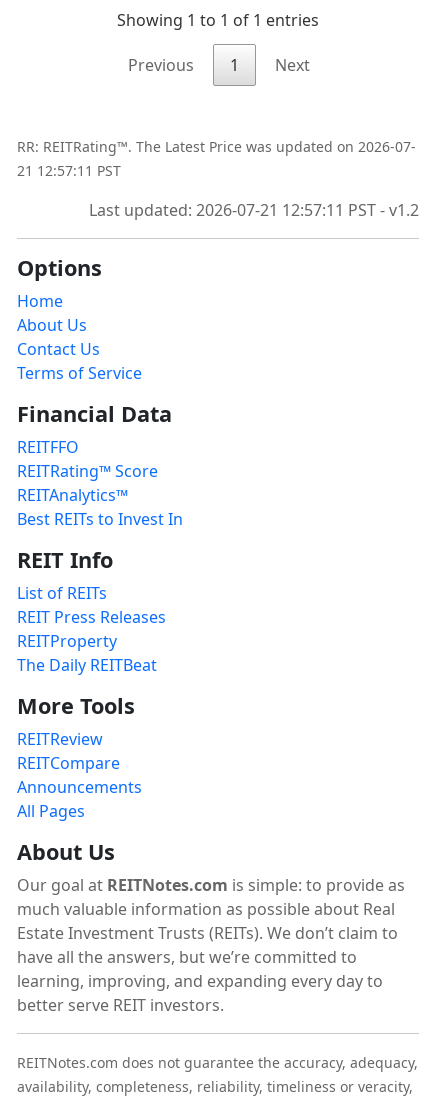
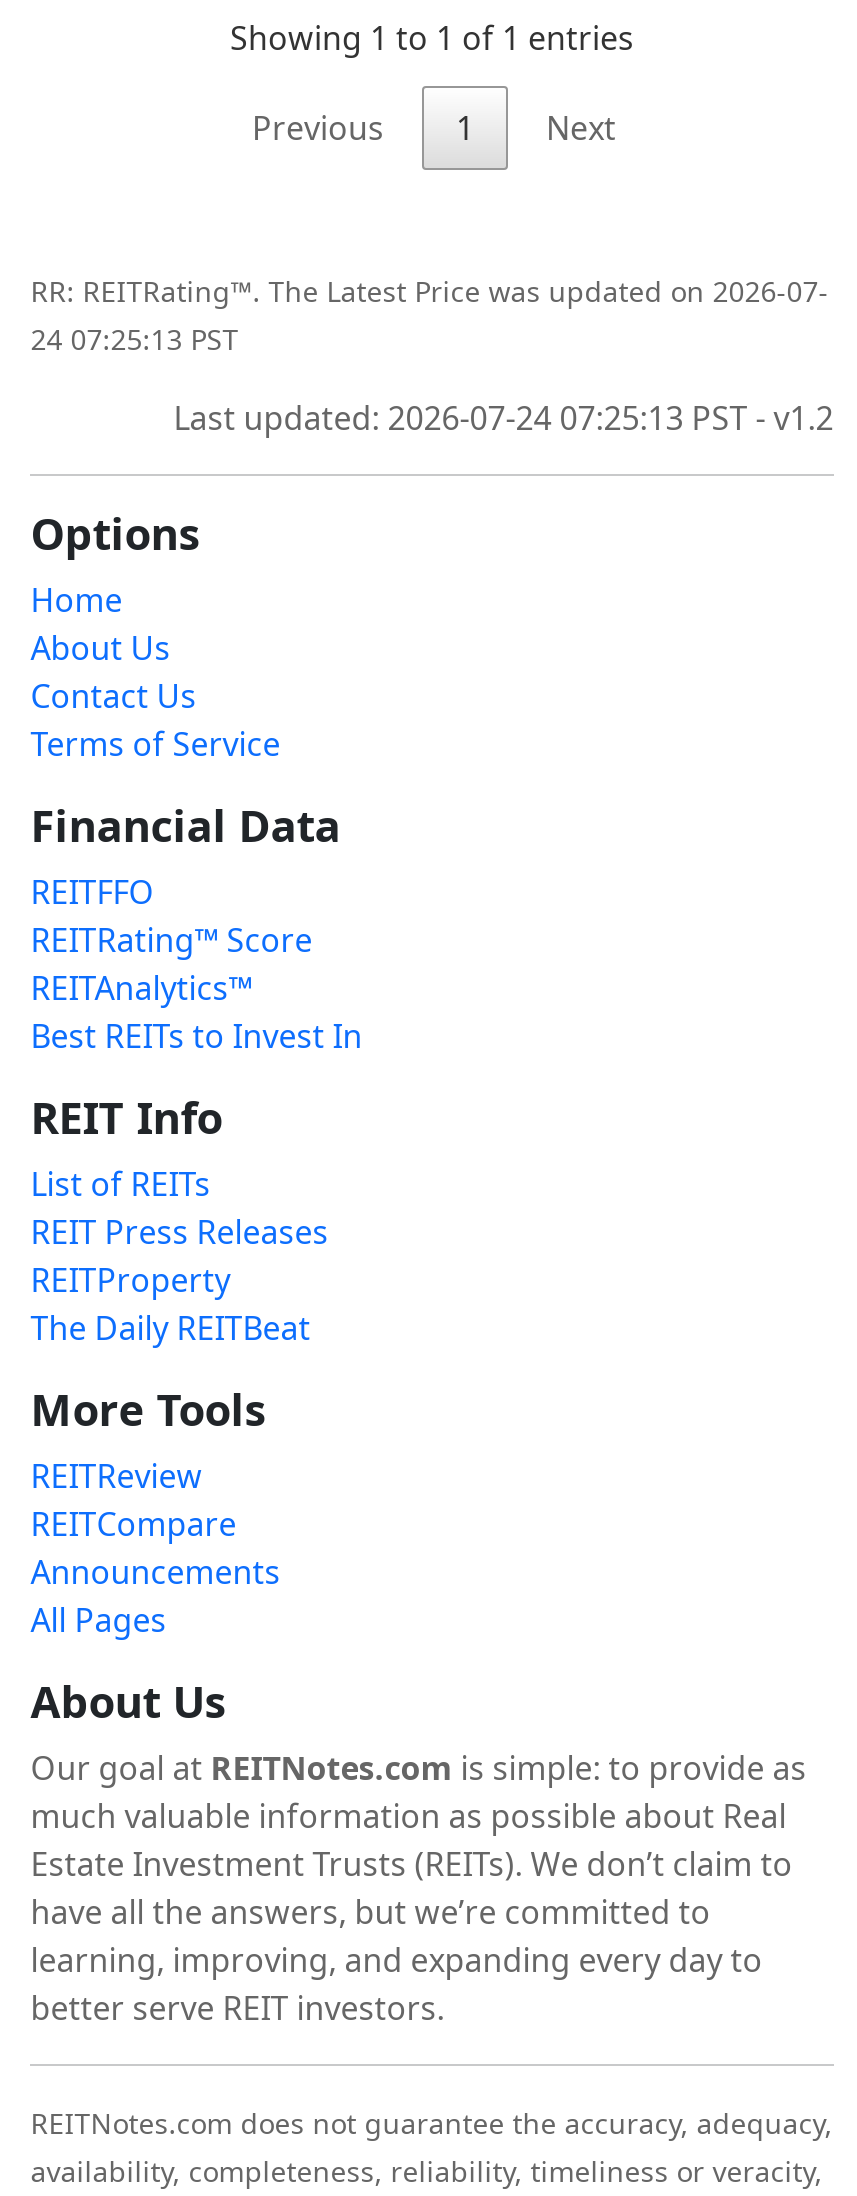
- 21 12:57:11 PST
+ 24 07:25:13 PST

- Last updated: 2026-07-21 12:57:11 PST - v1.2
+ Last updated: 2026-07-24 07:25:13 PST - v1.2
